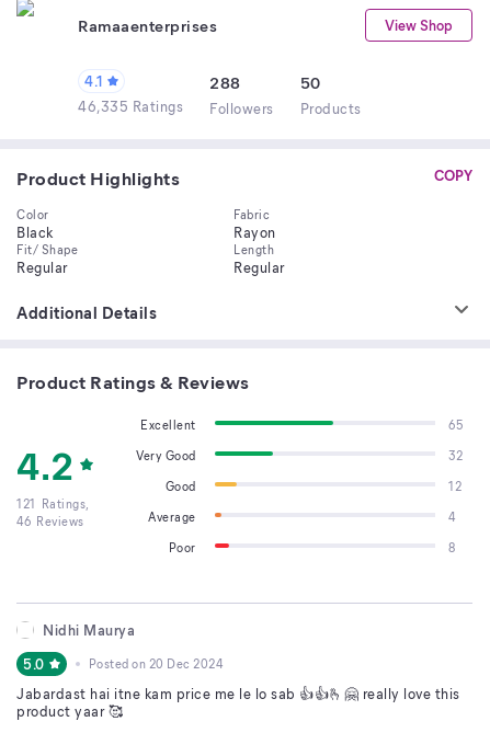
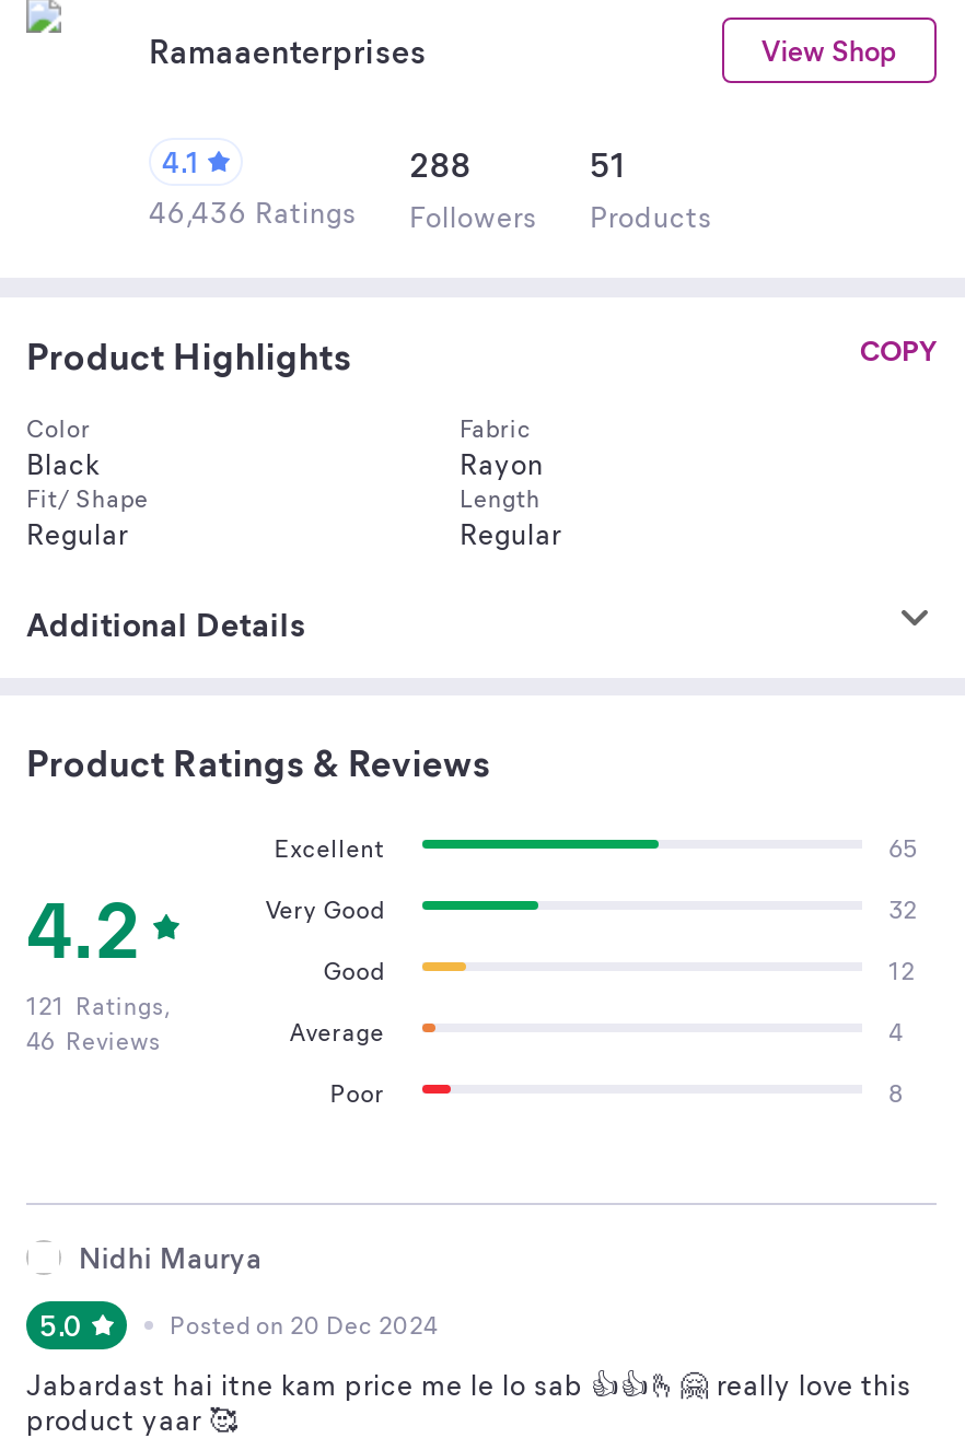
- 50
+ 51

- 46,335 Ratings Followers Products
+ 46,436 Ratings Followers Products
